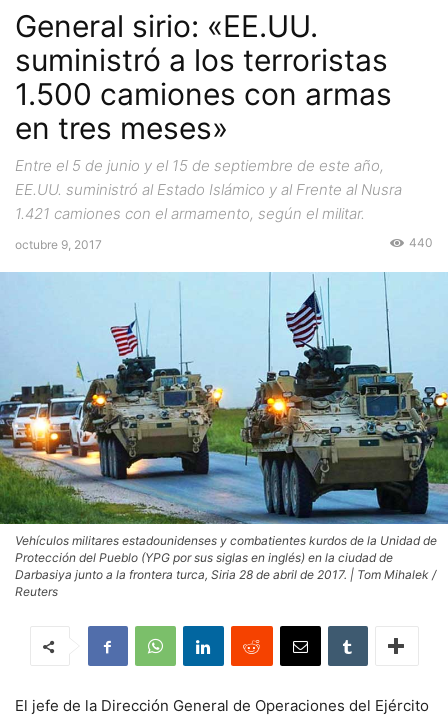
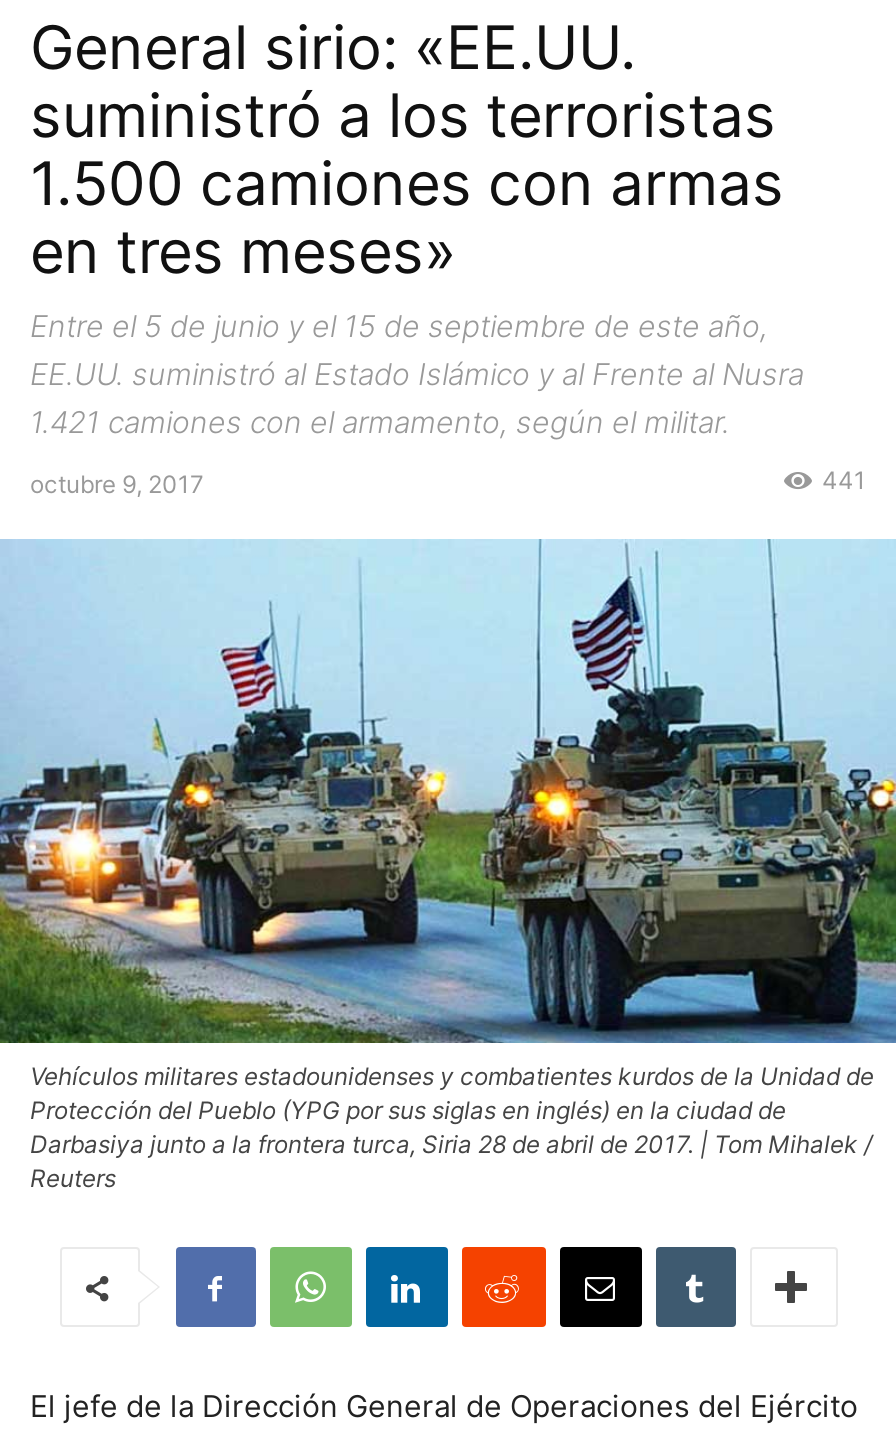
- 440
+ 441
